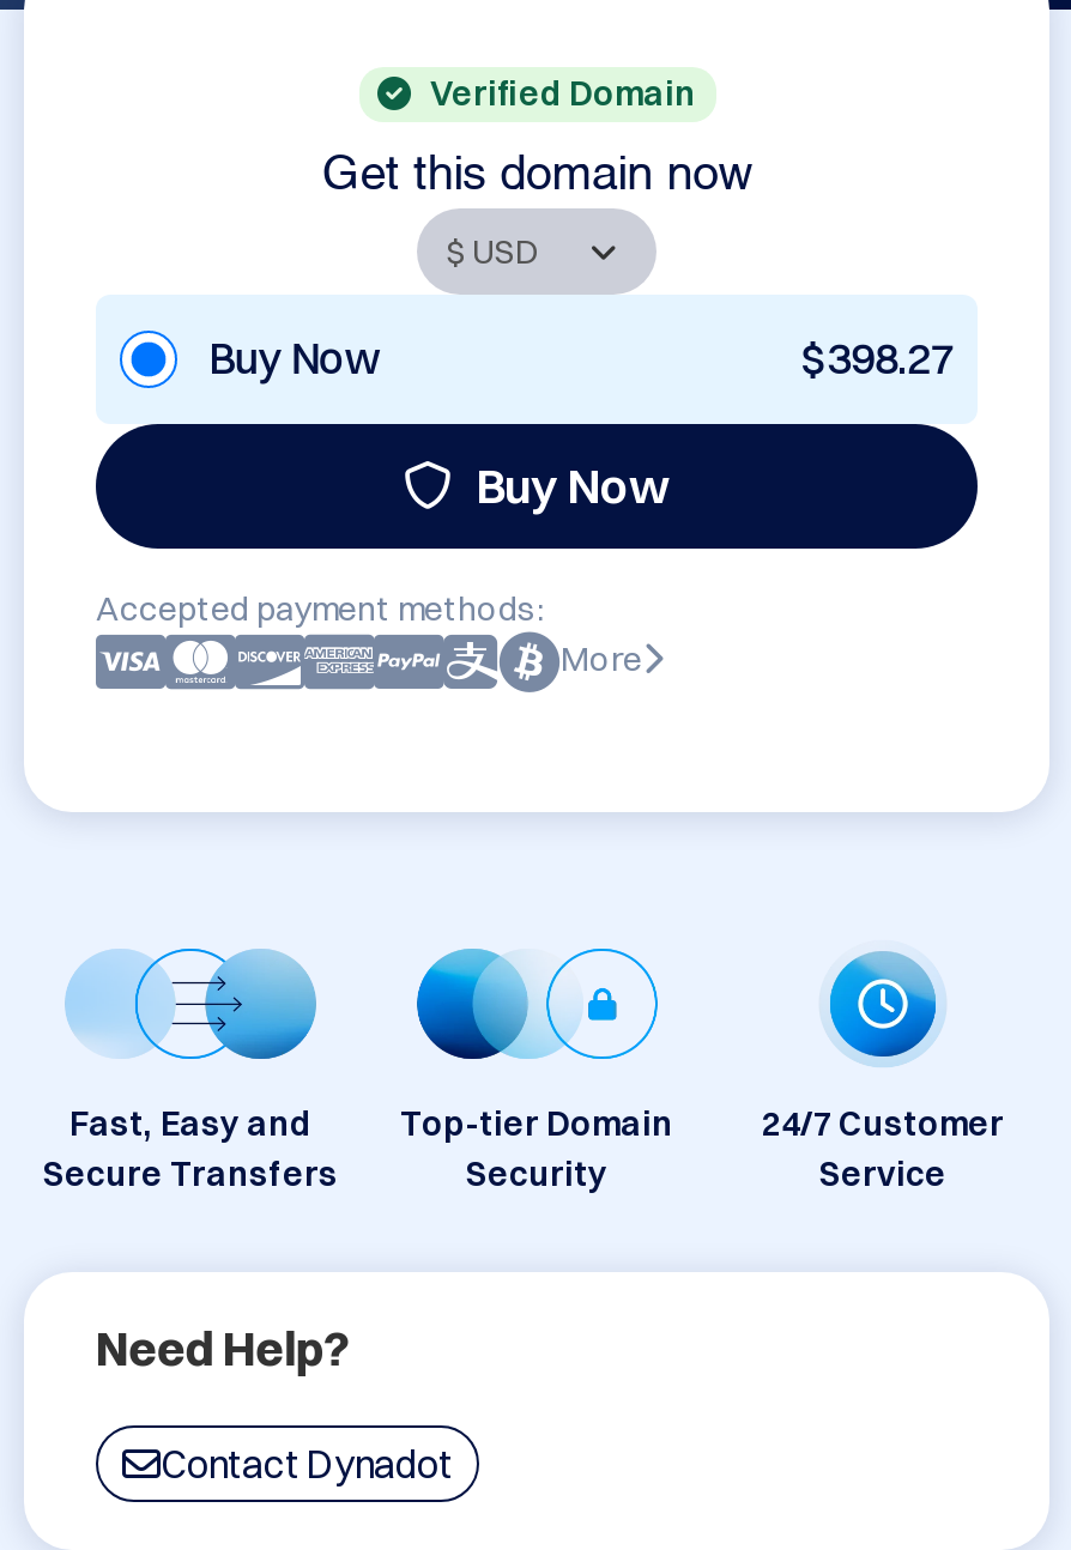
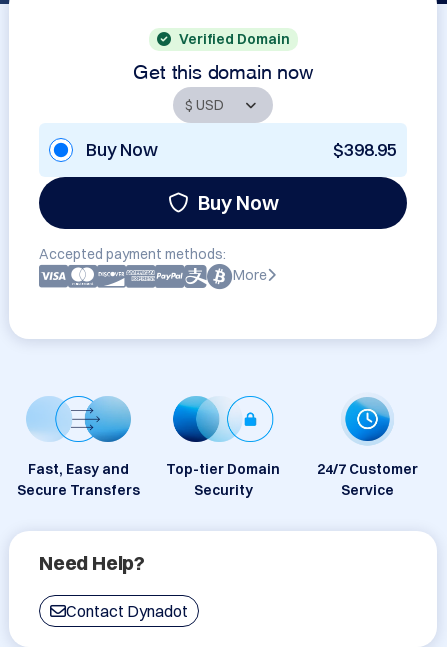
- $398.27
+ $398.95
